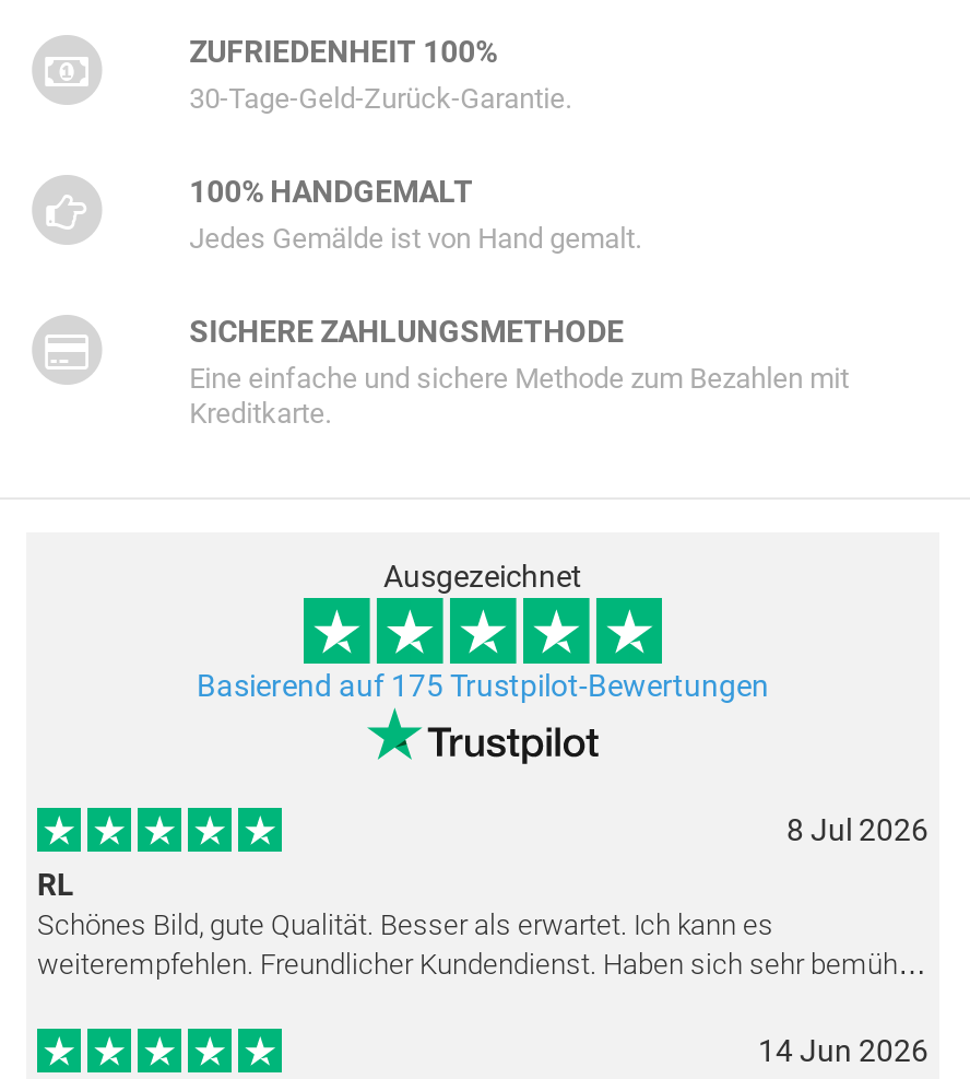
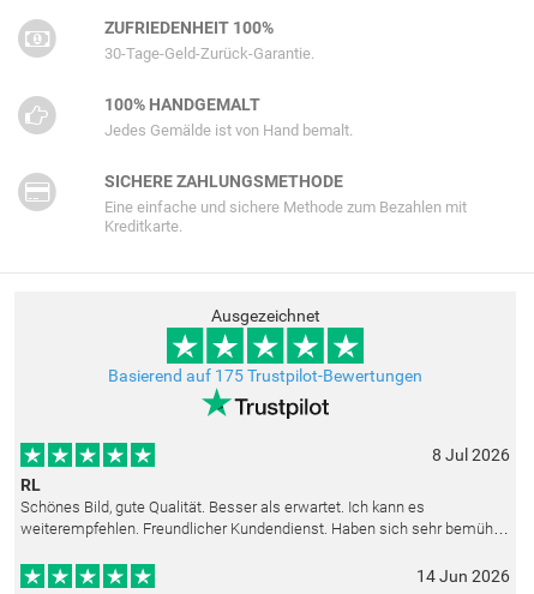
- Jedes Gemälde ist von Hand gemalt.
+ Jedes Gemälde ist von Hand bemalt.
